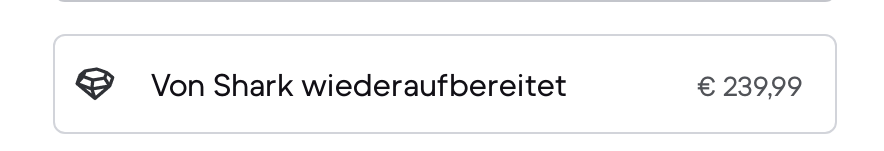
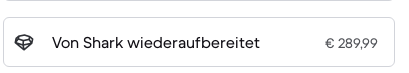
- € 239,99
+ € 289,99
